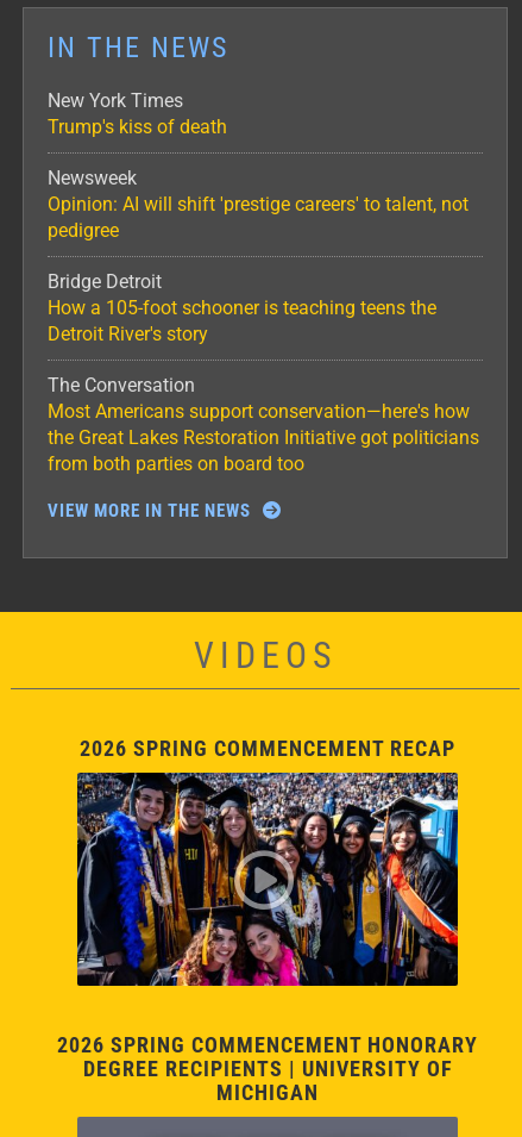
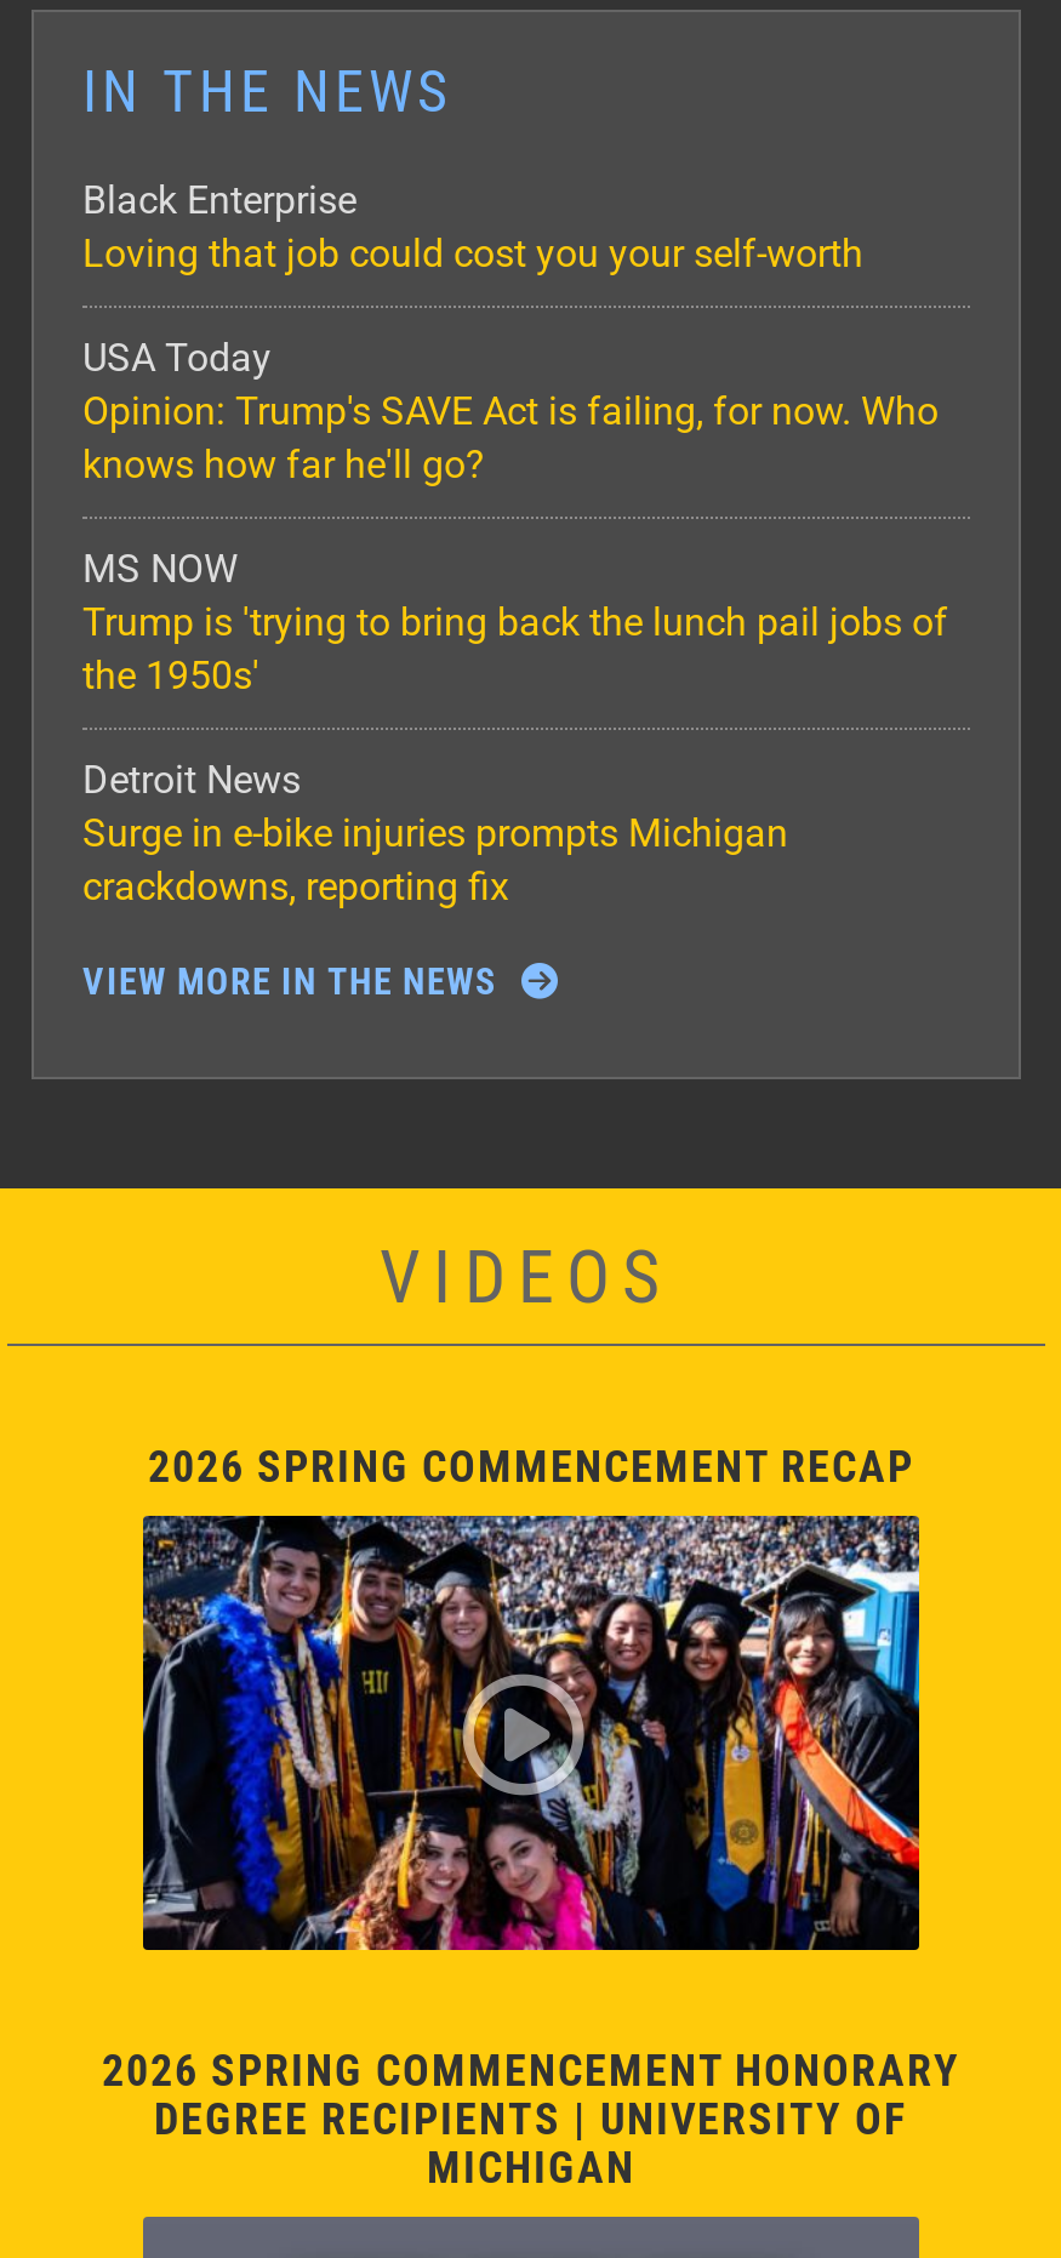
- New York Times
- Trump's kiss of death
+ Black Enterprise
+ Loving that job could cost you your self-worth

- Newsweek
- Opinion: AI will shift 'prestige careers' to talent, not
- pedigree
+ USA Today
+ Opinion: Trump's SAVE Act is failing, for now. Who
+ knows how far he'll go?

- Bridge Detroit
- How a 105-foot schooner is teaching teens the
- Detroit River's story
+ MS NOW
+ Trump is 'trying to bring back the lunch pail jobs of
+ the 1950s'

- The Conversation
- Most Americans support conservation—here's how
- the Great Lakes Restoration Initiative got politicians
- from both parties on board too
+ Detroit News
+ Surge in e-bike injuries prompts Michigan
+ crackdowns, reporting fix
